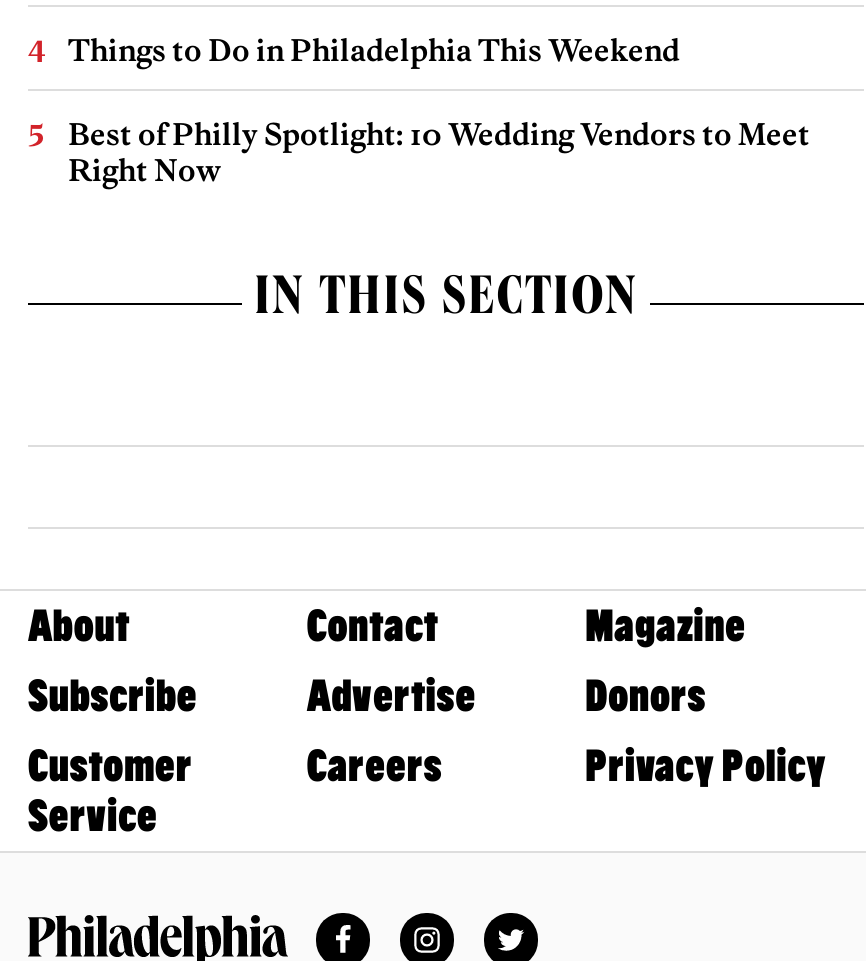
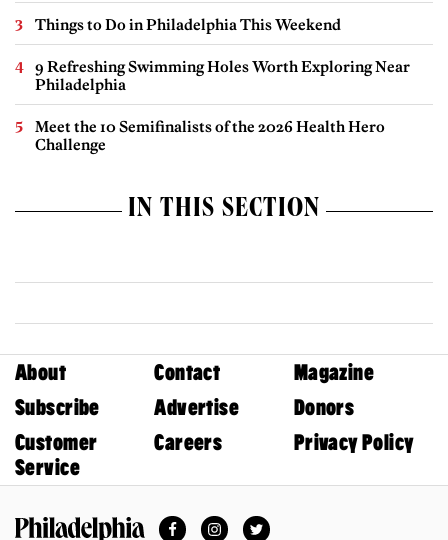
- Best of Philly Spotlight: 10 Wedding Vendors to Meet
- Right Now
+ 9 Refreshing Swimming Holes Worth Exploring Near
+ Philadelphia
+ Meet the 10 Semifinalists of the 2026 Health Hero
+ Challenge
